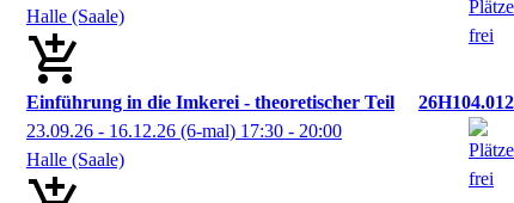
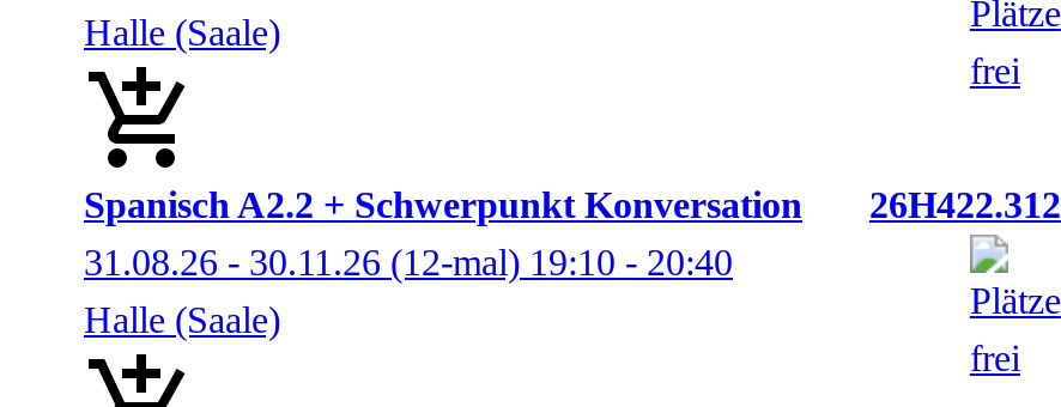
- Einführung in die Imkerei - theoretischer Teil
- 26H104.012
- 23.09.26 - 16.12.26 (6-mal) 17:30 - 20:00
+ Spanisch A2.2 + Schwerpunkt Konversation
+ 26H422.312
+ 31.08.26 - 30.11.26 (12-mal) 19:10 - 20:40
